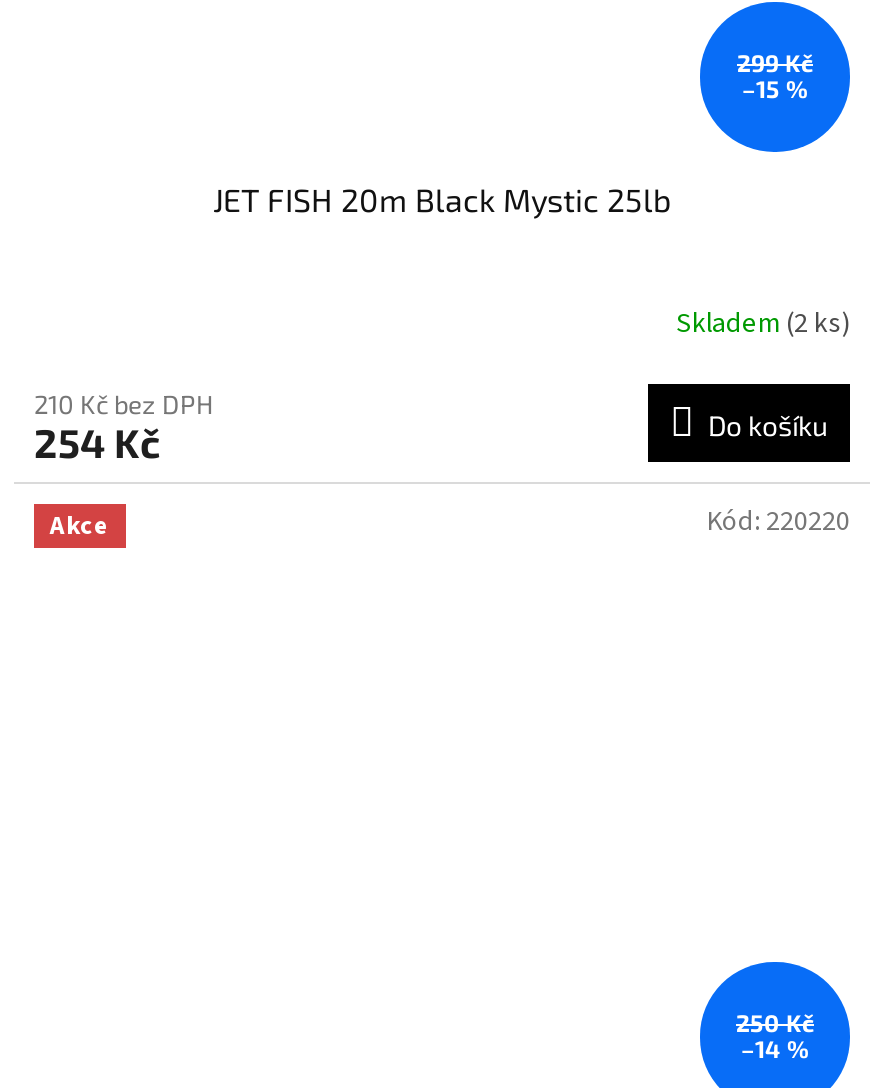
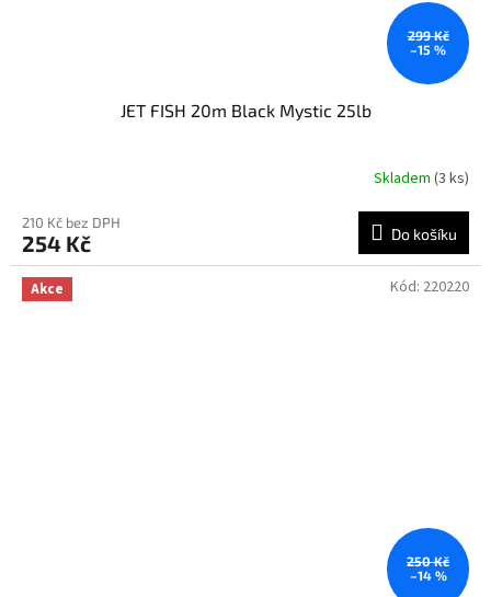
- Skladem (2 ks)
+ Skladem (3 ks)
